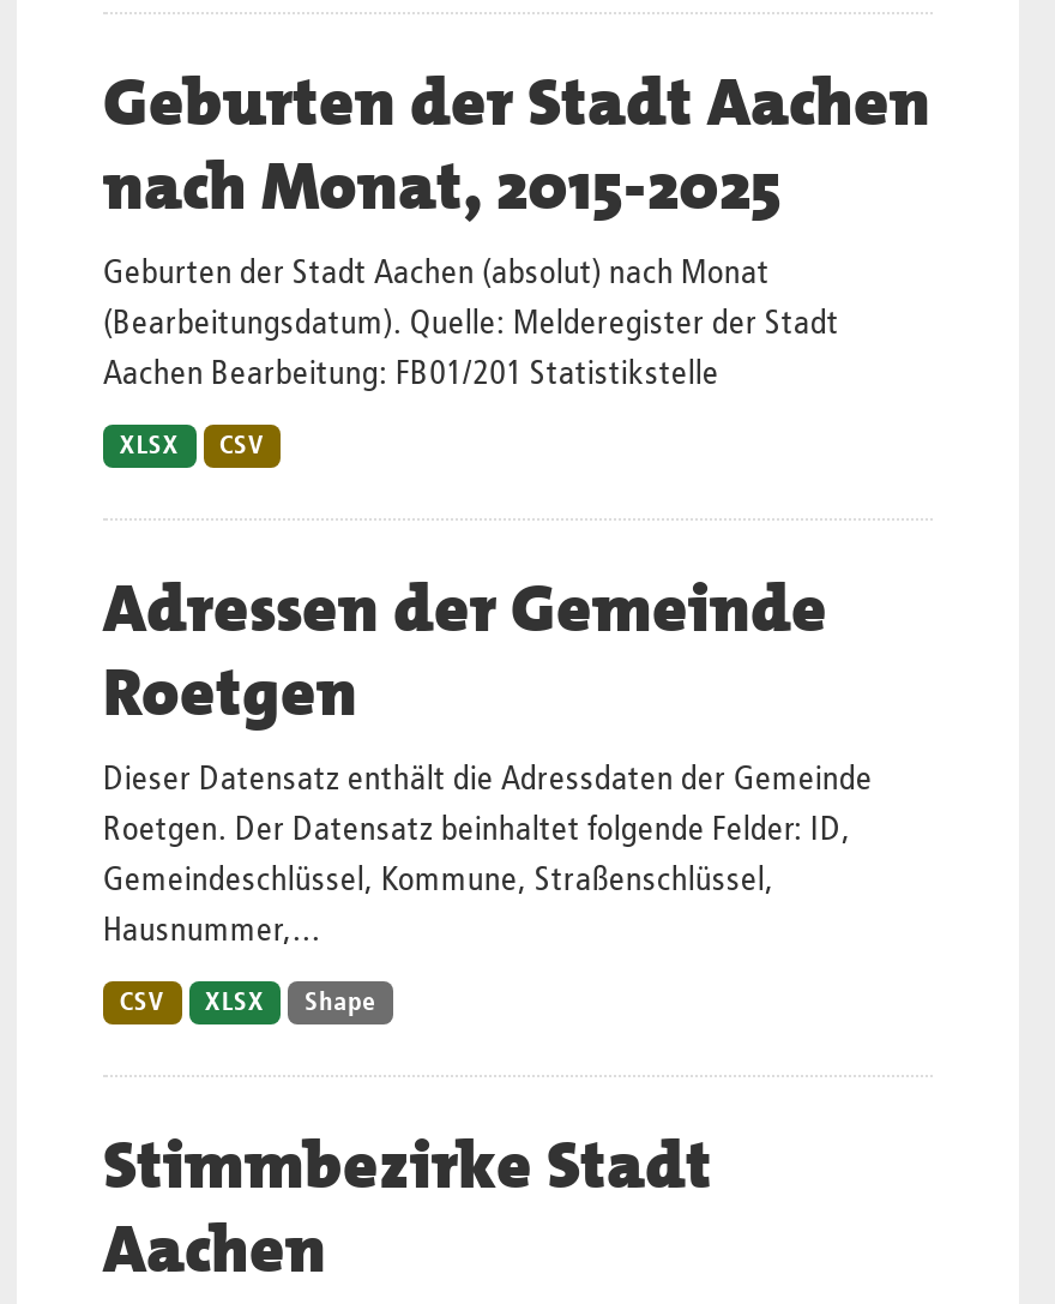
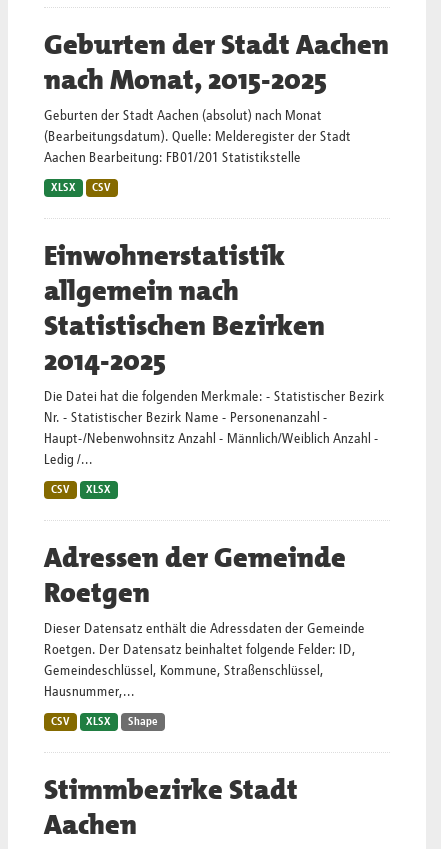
+ Einwohnerstatistik
+ allgemein nach
+ Statistischen Bezirken
+ 2014-2025
+ Die Datei hat die folgenden Merkmale: - Statistischer Bezirk
+ Nr. - Statistischer Bezirk Name - Personenanzahl -
+ Haupt-/Nebenwohnsitz Anzahl - Männlich/Weiblich Anzahl -
+ Ledig /...
+ CSV
+ XLSX
